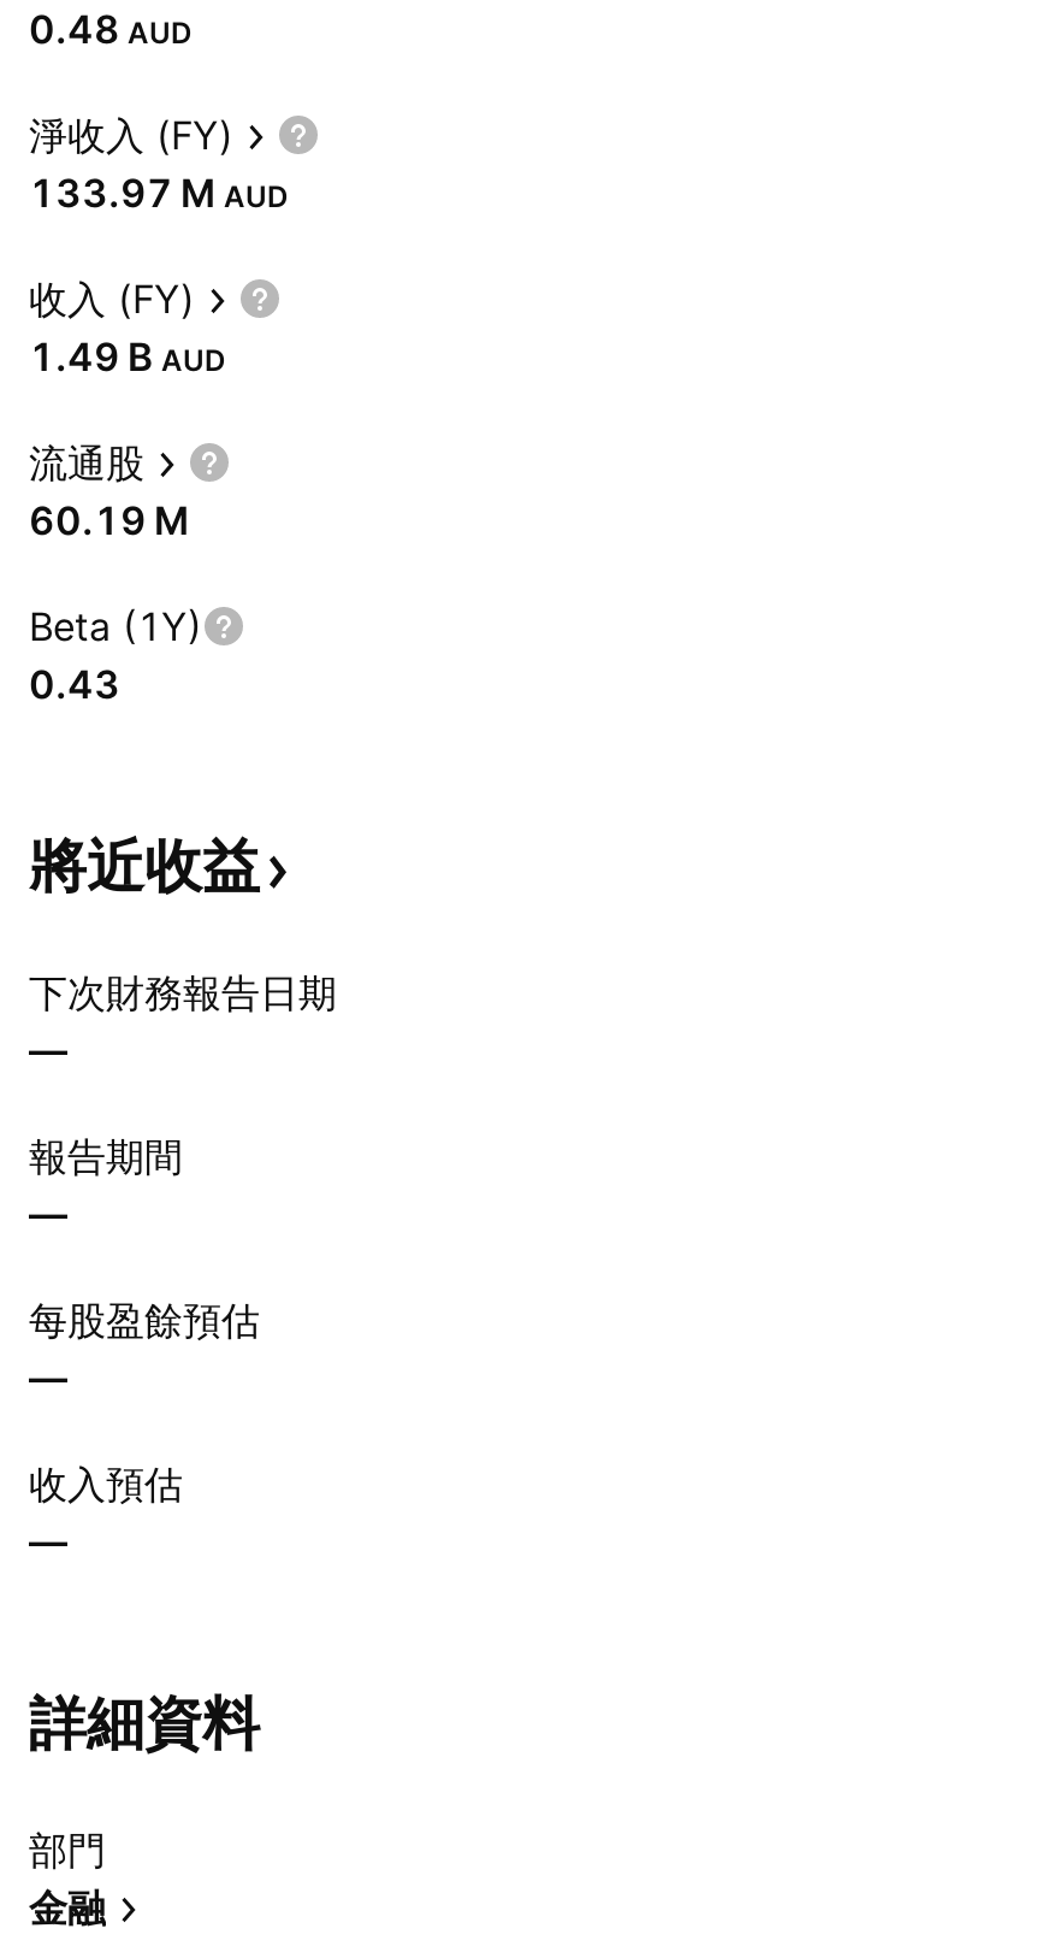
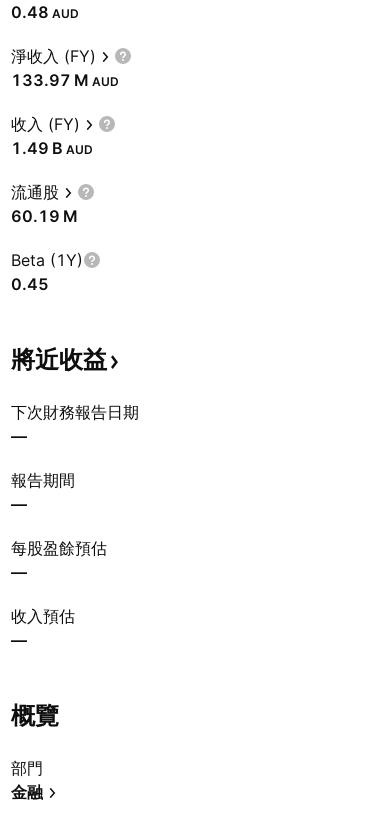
- 0.43
+ 0.45

- 詳細資料
+ 概覽
